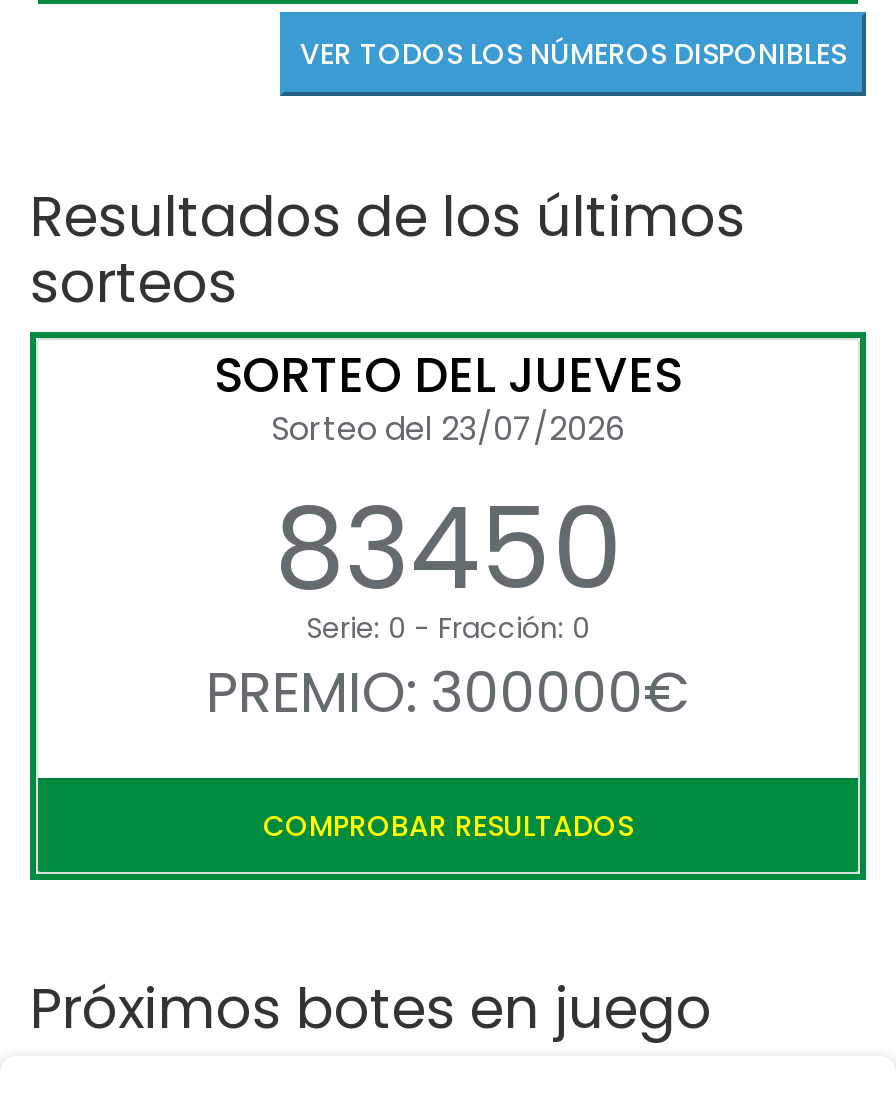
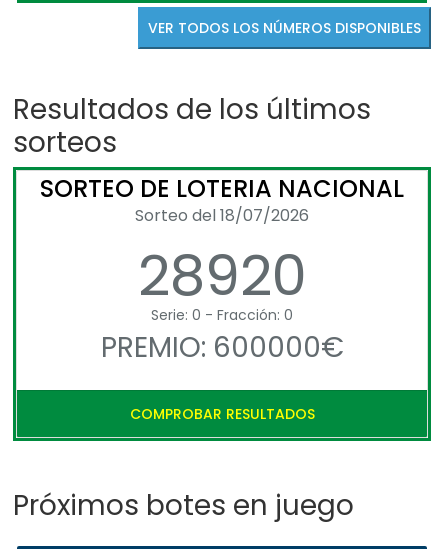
- SORTEO DEL JUEVES
- Sorteo del 23/07/2026
- 83450
+ SORTEO DE LOTERIA NACIONAL
+ Sorteo del 18/07/2026
+ 28920

- PREMIO: 300000€
+ PREMIO: 600000€
